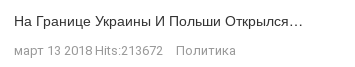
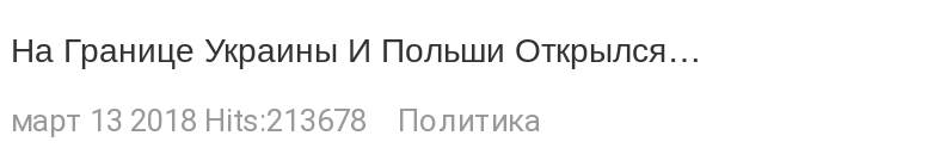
- март 13 2018 Hits:213672 Политика
+ март 13 2018 Hits:213678 Политика
